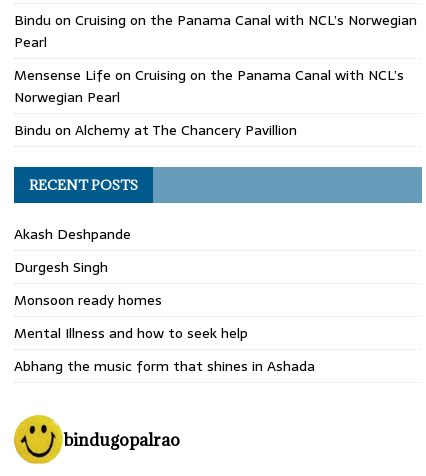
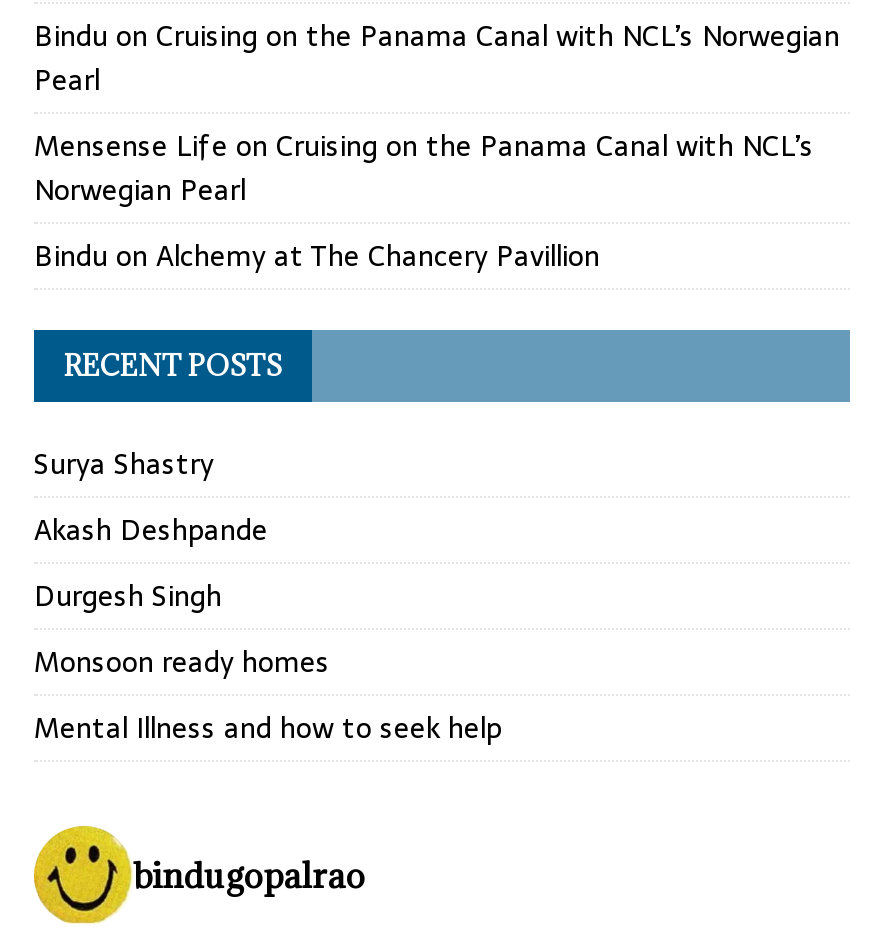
+ Surya Shastry

moved down: Akash Deshpande | Durgesh Singh | Monsoon ready homes | Mental Illness and how to seek help

- Abhang the music form that shines in Ashada
